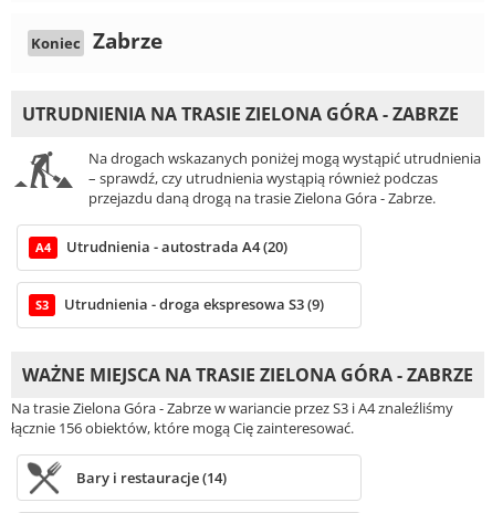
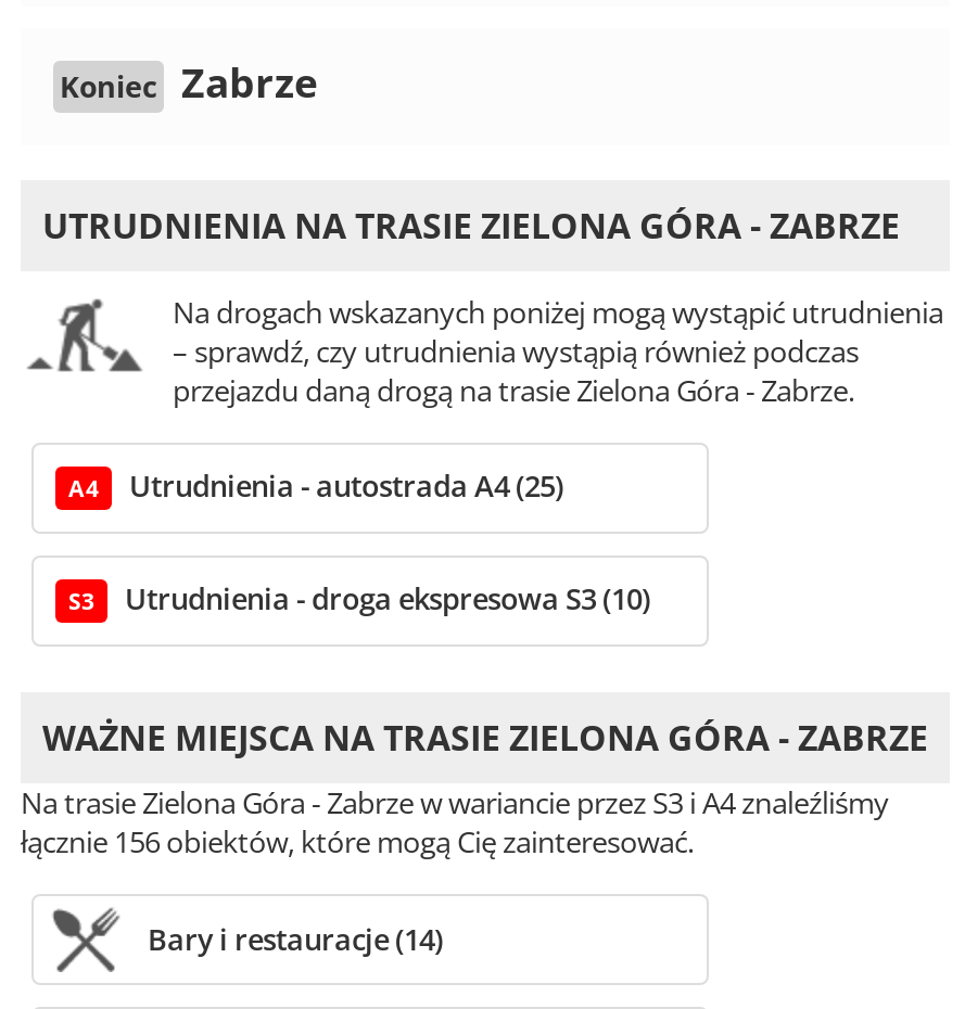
- Utrudnienia - autostrada A4 (20)
+ Utrudnienia - autostrada A4 (25)

- Utrudnienia - droga ekspresowa S3 (9)
+ Utrudnienia - droga ekspresowa S3 (10)
